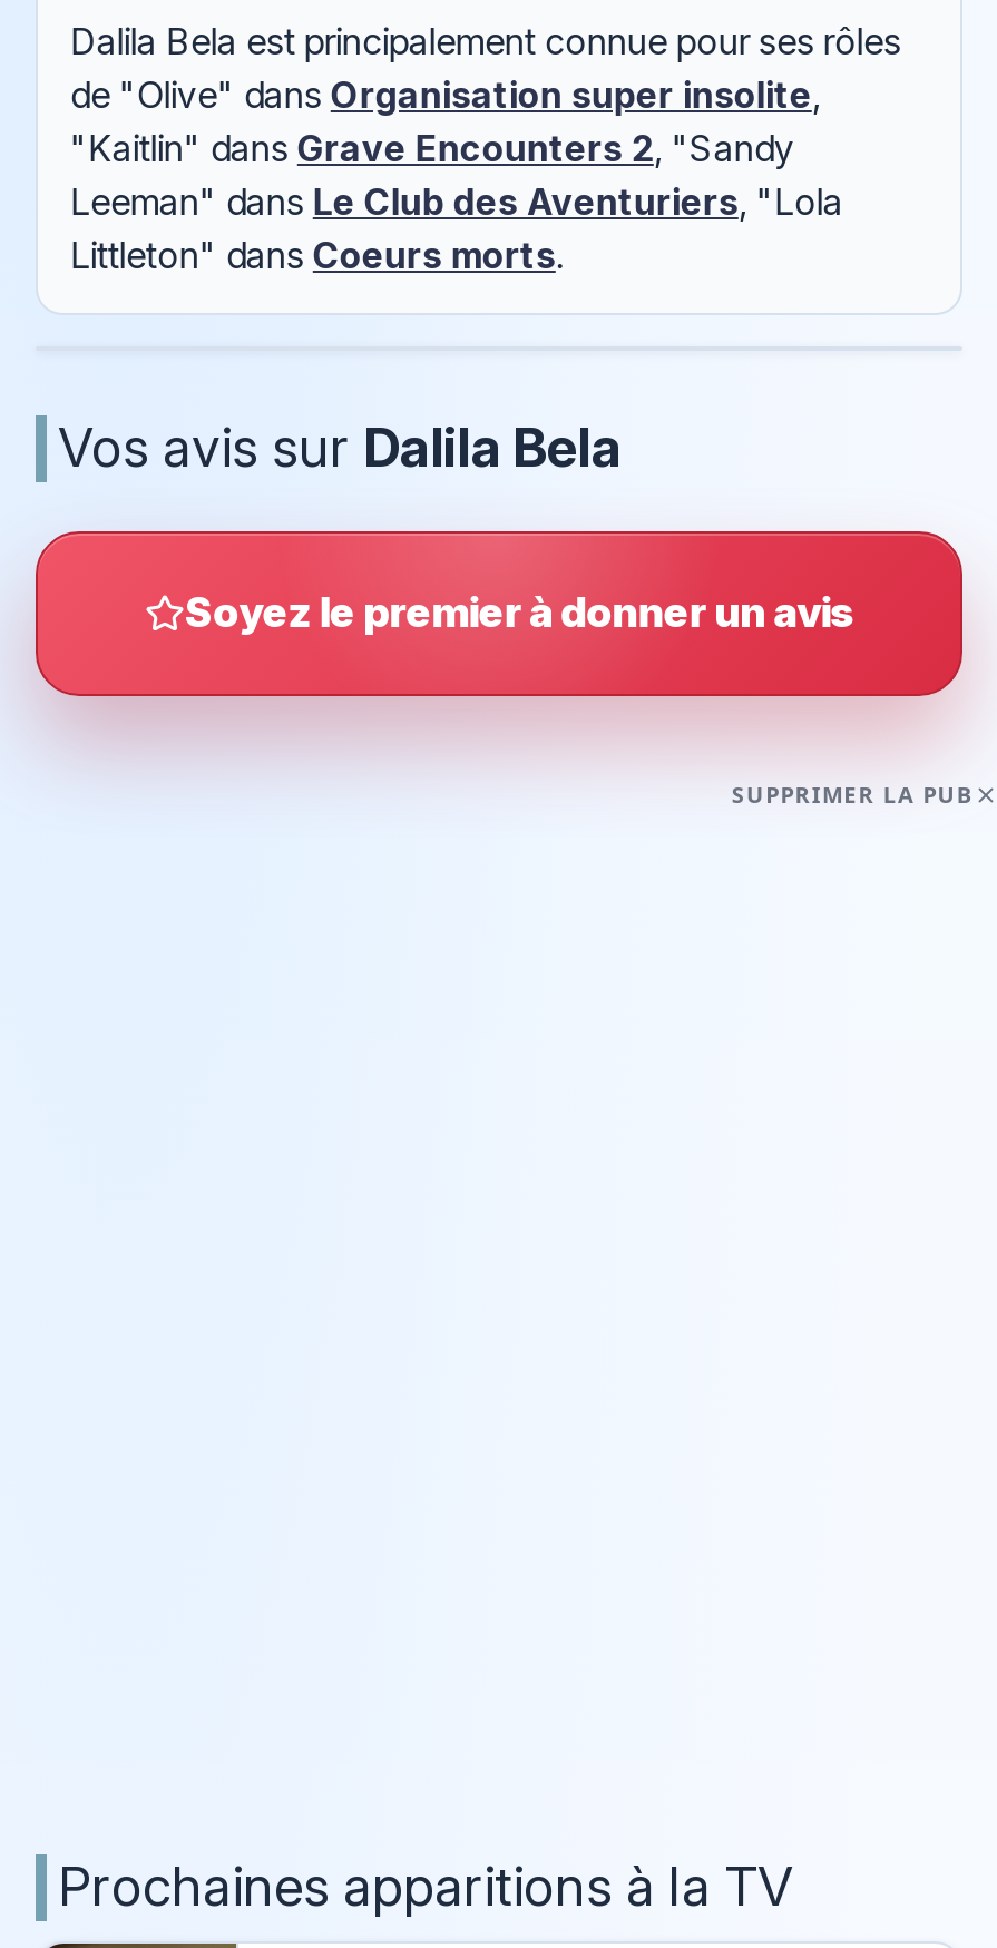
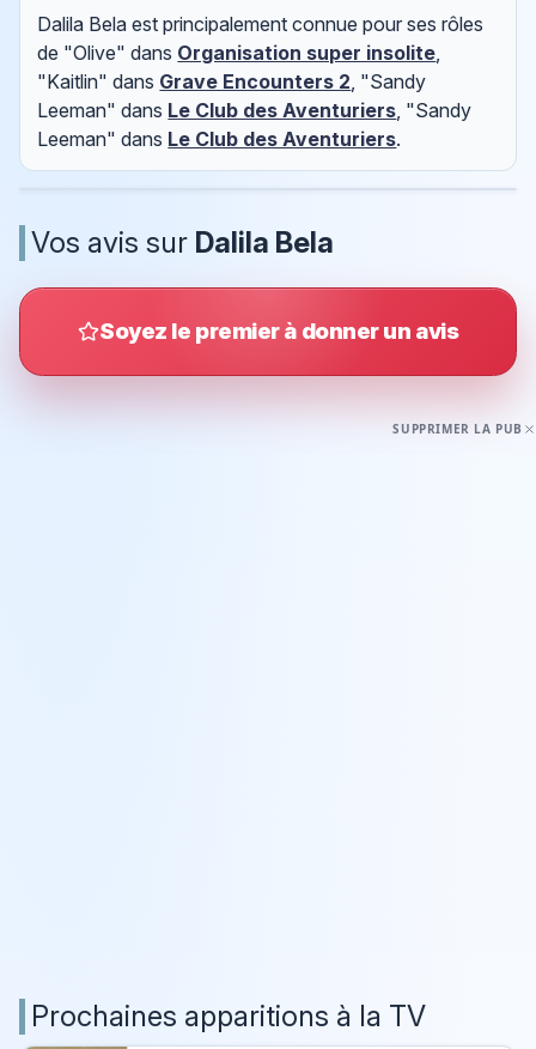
- Leeman" dans Le Club des Aventuriers, "Lola
- Littleton" dans Coeurs morts.
+ Leeman" dans Le Club des Aventuriers, "Sandy
+ Leeman" dans Le Club des Aventuriers.
